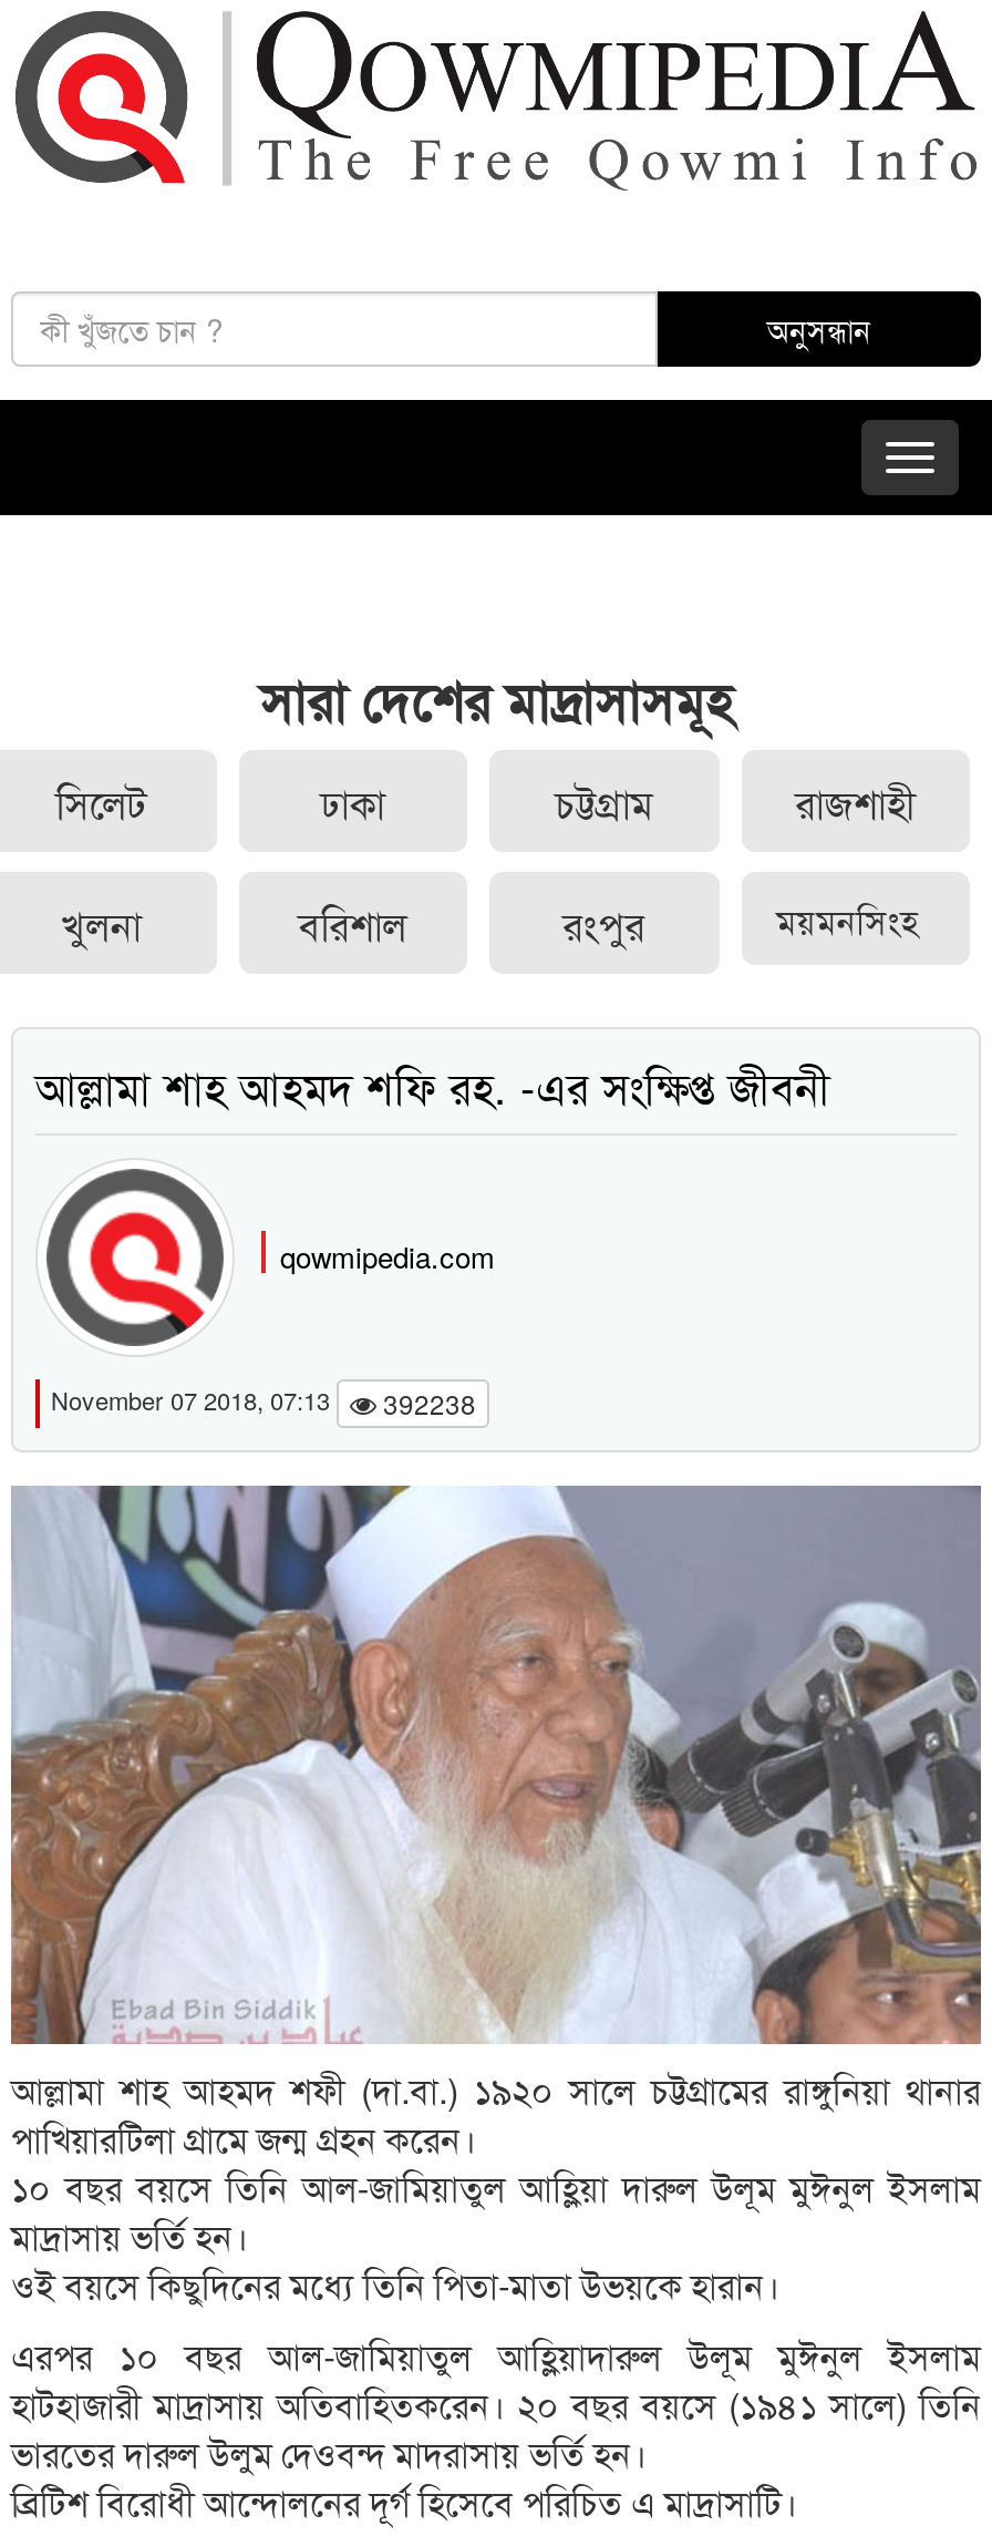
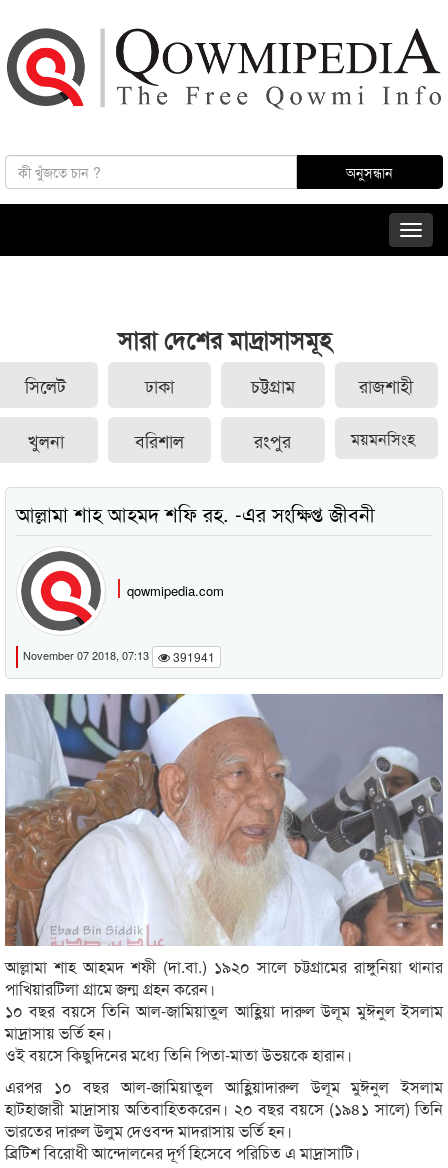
- November 07 2018, 07:13 392238
+ November 07 2018, 07:13 391941
